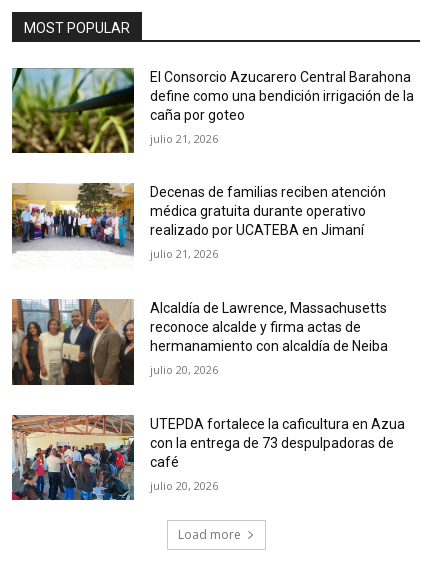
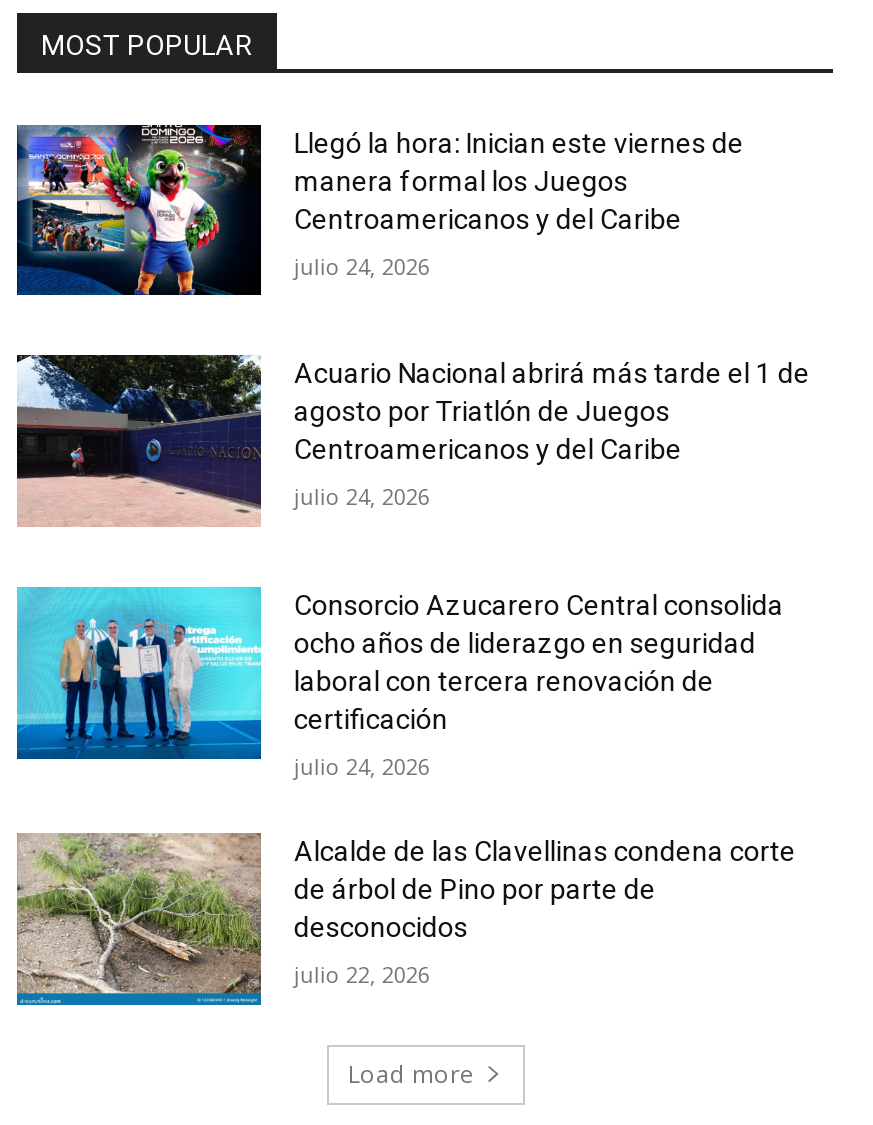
- [image]
- El Consorcio Azucarero Central Barahona
- define como una bendición irrigación de la
- caña por goteo
+ [image]
+ Llegó la hora: Inician este viernes de
+ manera formal los Juegos
+ Centroamericanos y del Caribe

- julio 21, 2026
+ julio 24, 2026

- [image]
- Decenas de familias reciben atención
- médica gratuita durante operativo
- realizado por UCATEBA en Jimaní
+ [image]
+ Acuario Nacional abrirá más tarde el 1 de
+ agosto por Triatlón de Juegos
+ Centroamericanos y del Caribe

- julio 21, 2026
+ julio 24, 2026

- [image]
- Alcaldía de Lawrence, Massachusetts
- reconoce alcalde y firma actas de
- hermanamiento con alcaldía de Neiba
+ [image]
+ Consorcio Azucarero Central consolida
+ ocho años de liderazgo en seguridad
+ laboral con tercera renovación de
+ certificación

- julio 20, 2026
+ julio 24, 2026

- [image]
- UTEPDA fortalece la caficultura en Azua
- con la entrega de 73 despulpadoras de
- café
+ [image]
+ Alcalde de las Clavellinas condena corte
+ de árbol de Pino por parte de
+ desconocidos

- julio 20, 2026
+ julio 22, 2026
